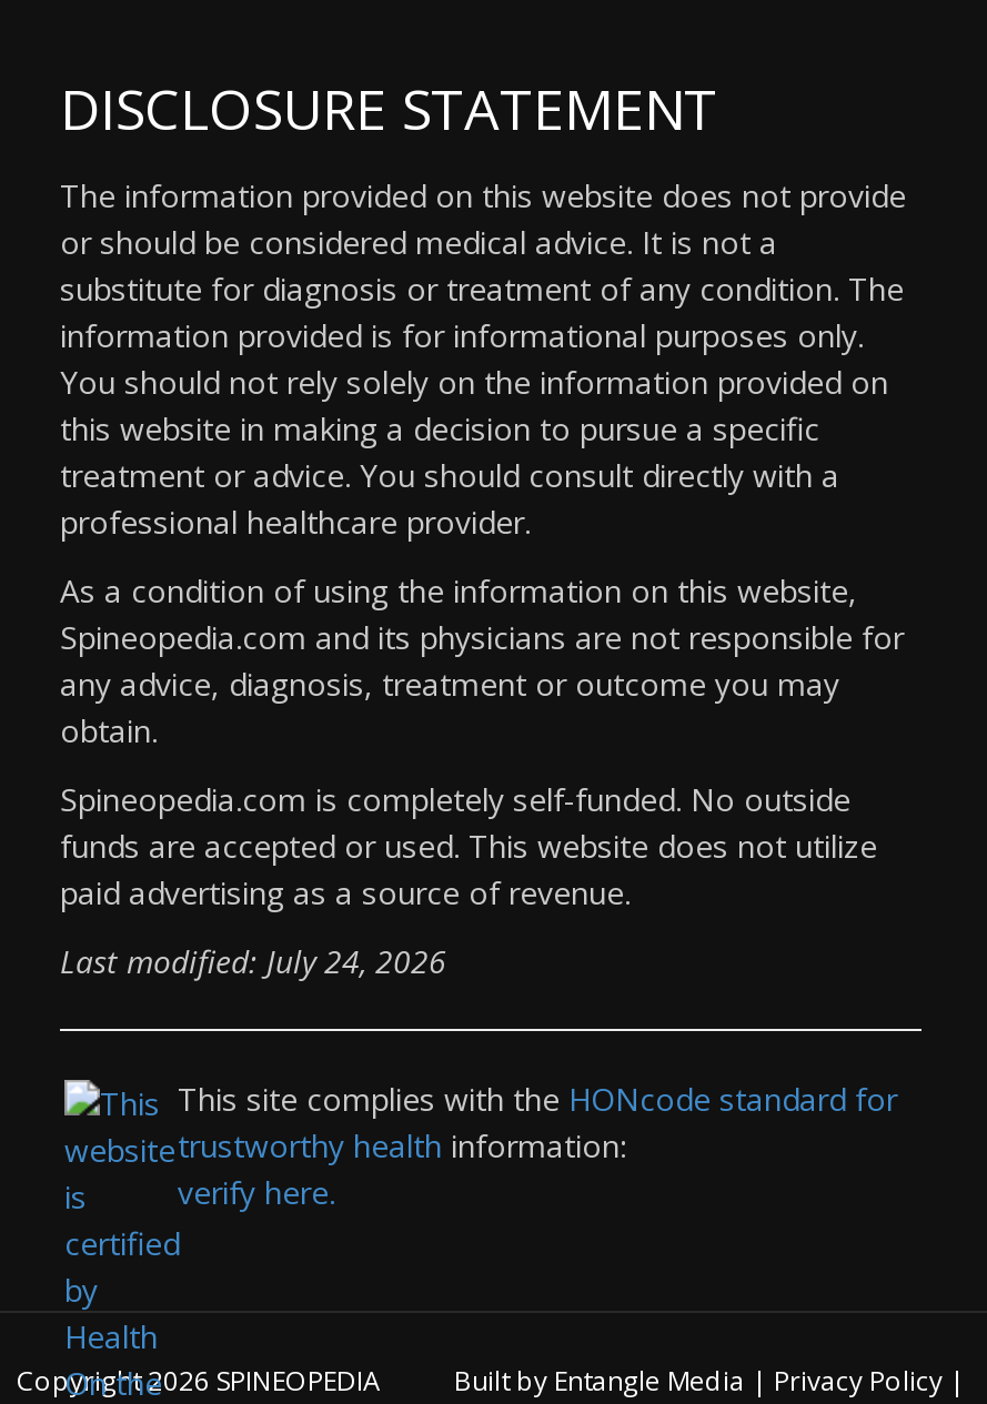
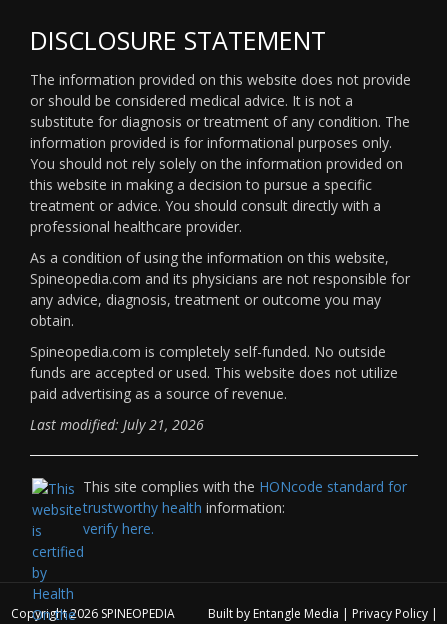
- Last modified: July 24, 2026
+ Last modified: July 21, 2026
